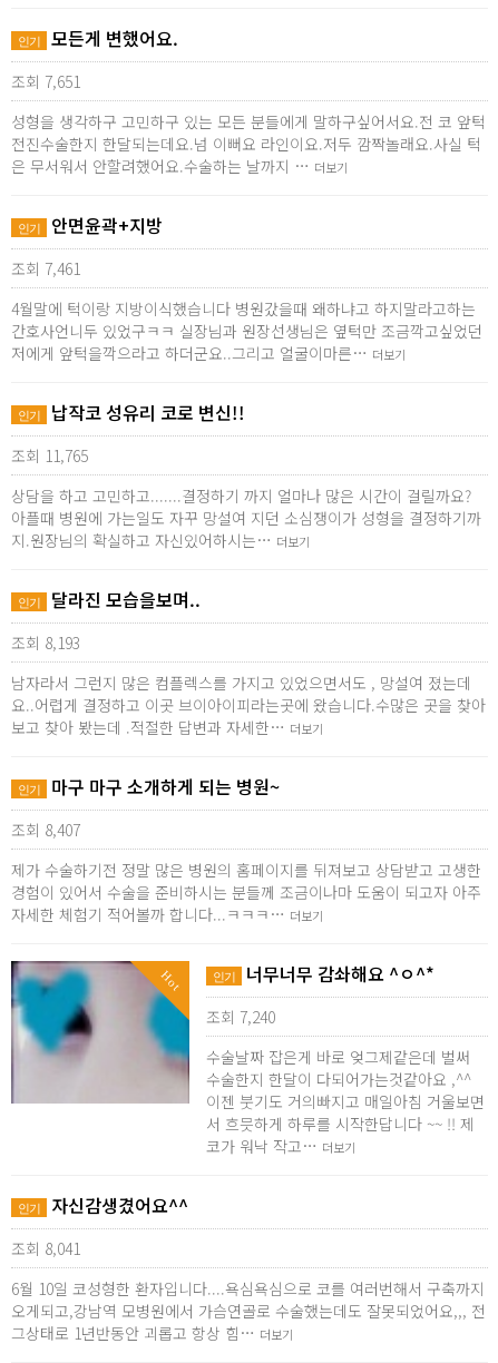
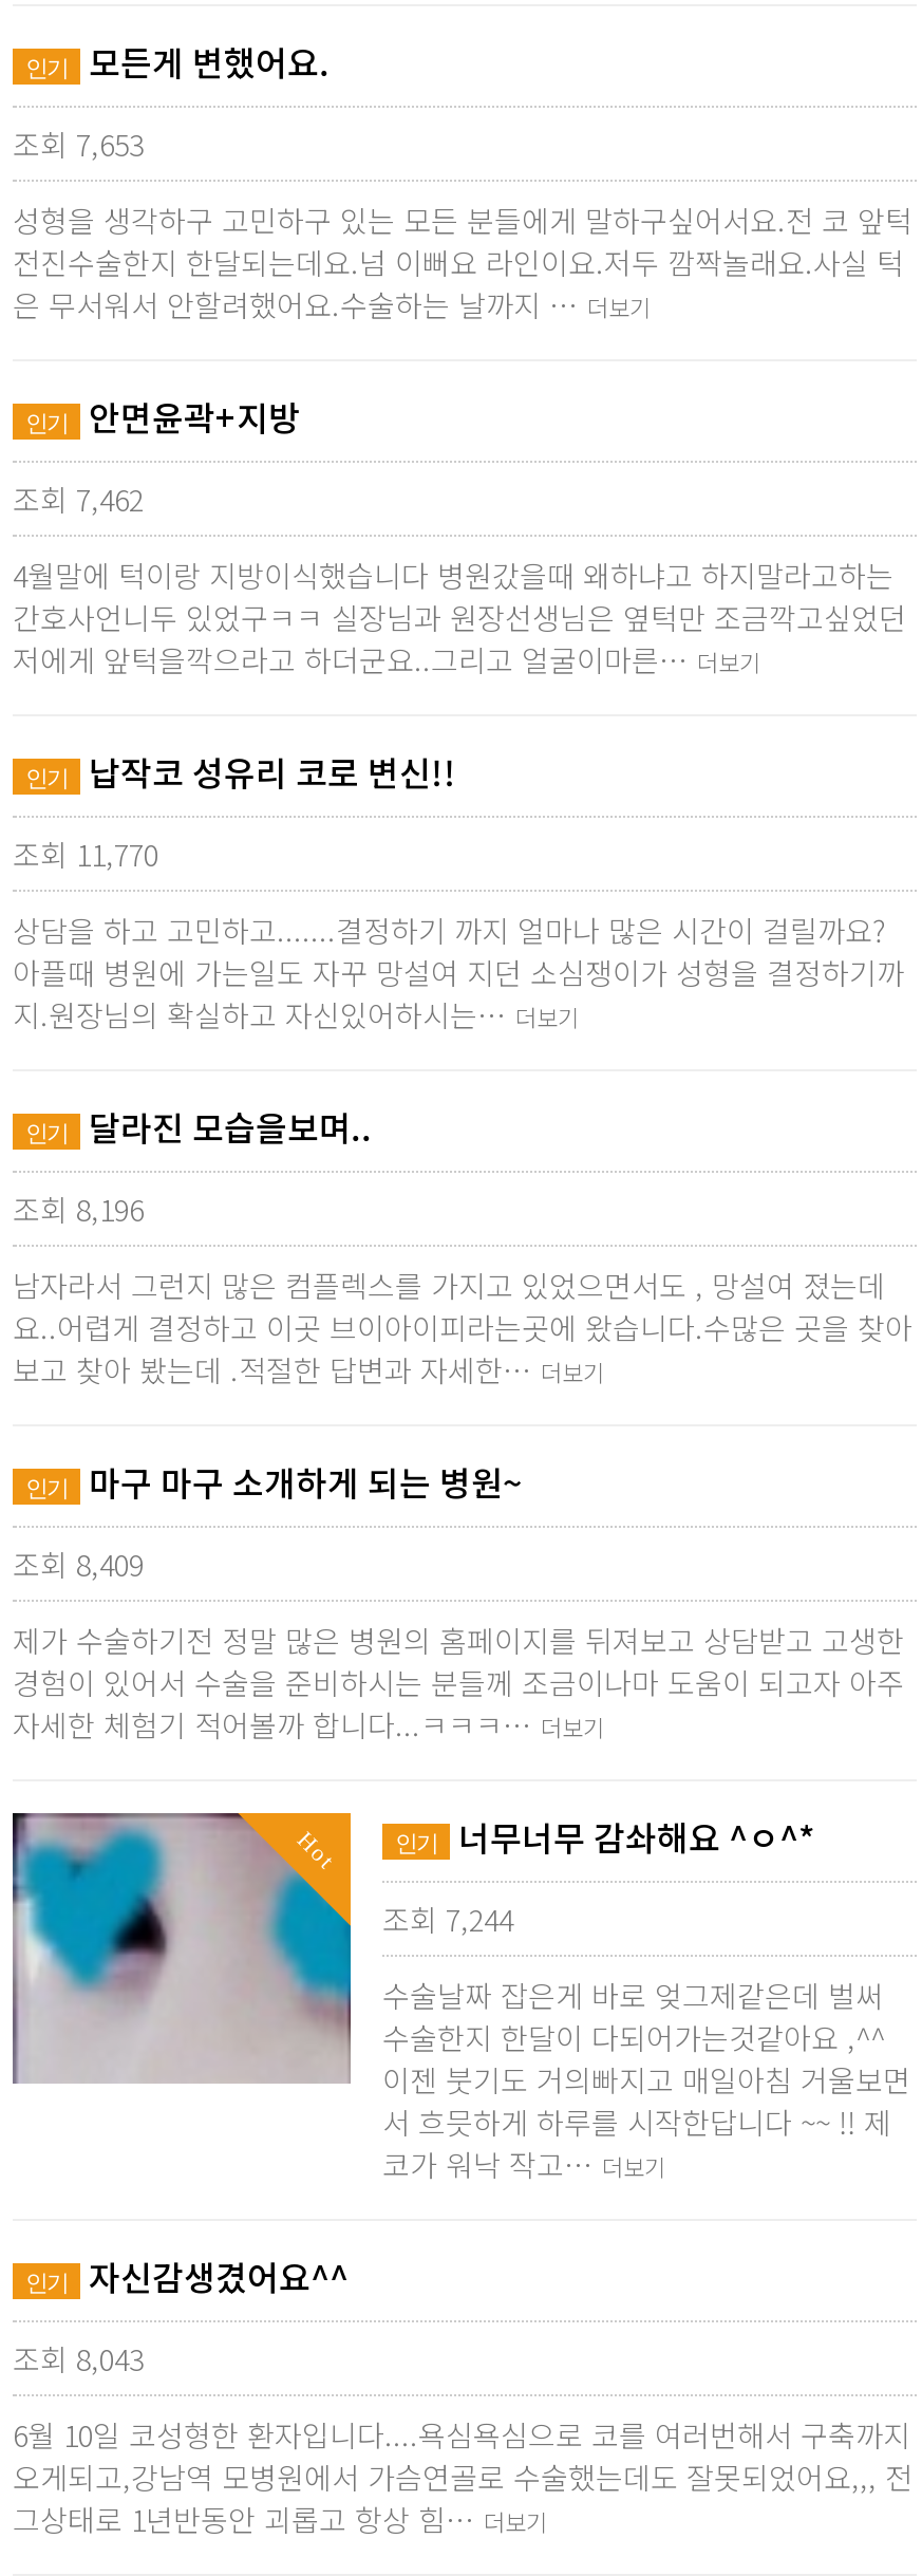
- 조회 7,651
+ 조회 7,653

- 조회 7,461
+ 조회 7,462

- 조회 11,765
+ 조회 11,770

- 조회 8,193
+ 조회 8,196

- 조회 8,407
+ 조회 8,409

- 조회 7,240
+ 조회 7,244

- 조회 8,041
+ 조회 8,043
